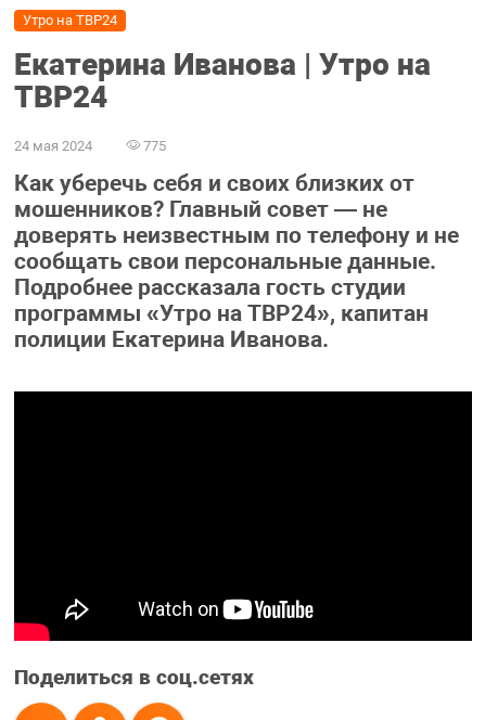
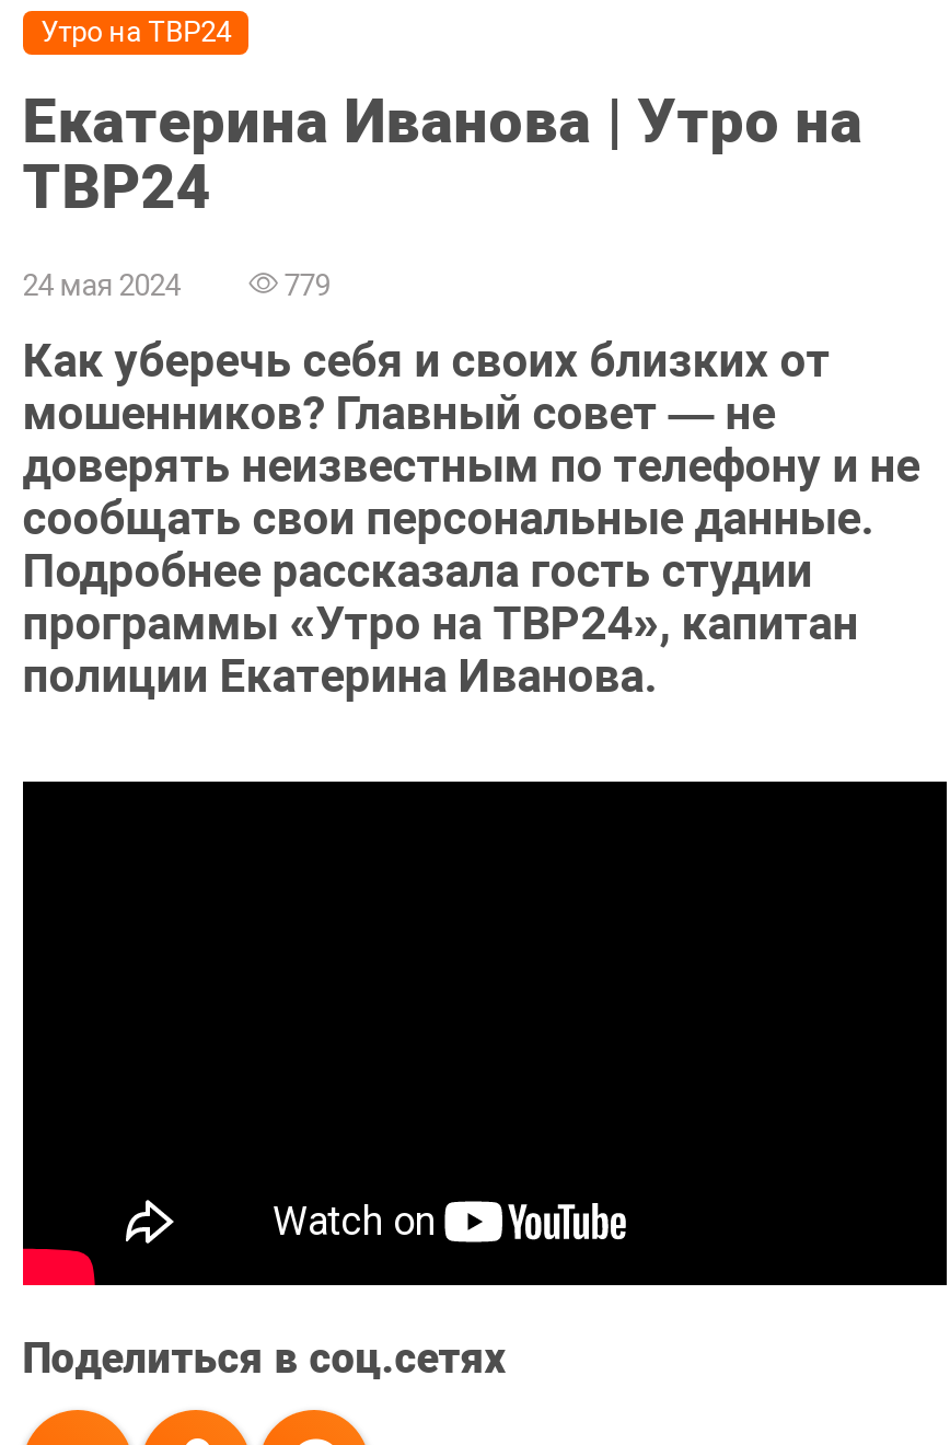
- 775
+ 779
